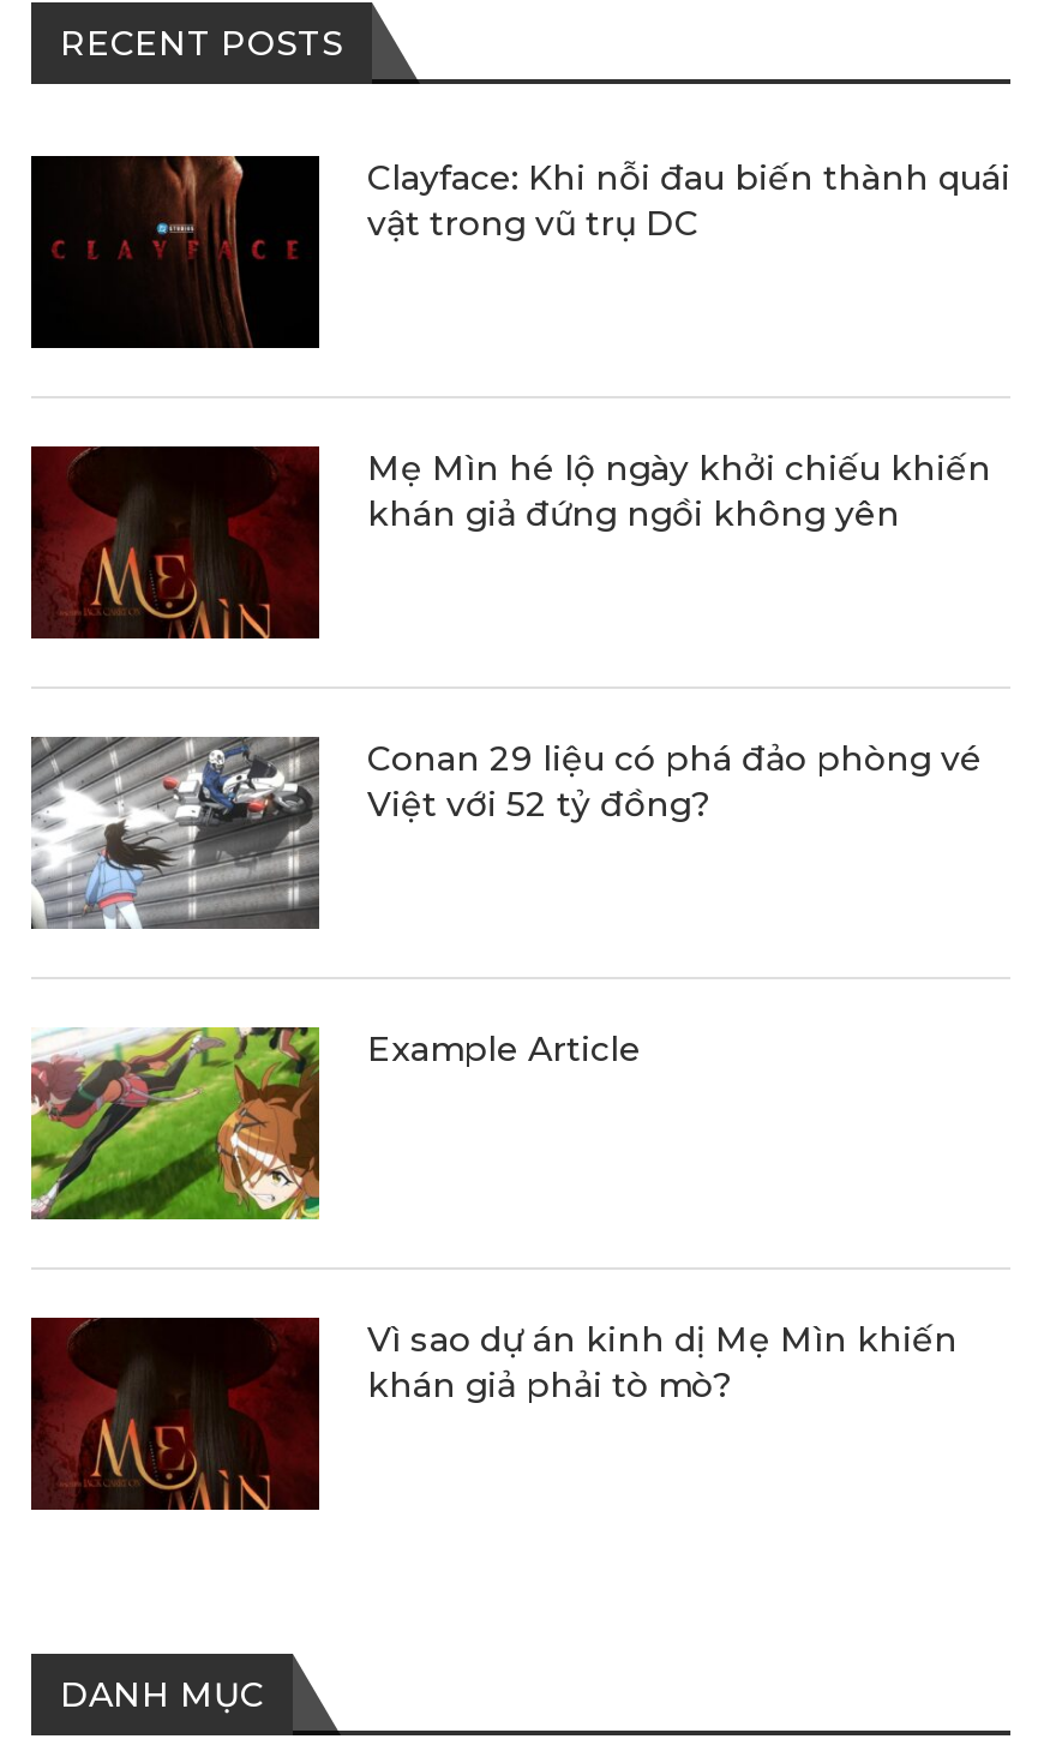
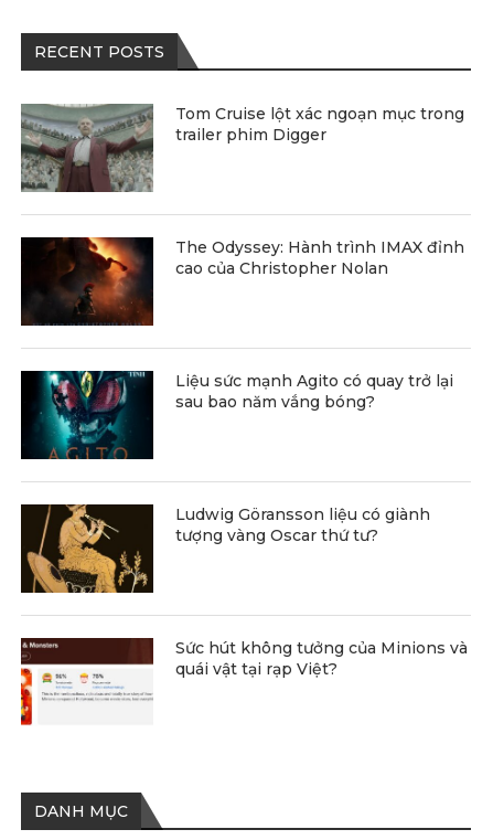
- [image]
- Clayface: Khi nỗi đau biến thành quái
- vật trong vũ trụ DC
+ [image]
+ Tom Cruise lột xác ngoạn mục trong
+ trailer phim Digger

- [image]
- Mẹ Mìn hé lộ ngày khởi chiếu khiến
- khán giả đứng ngồi không yên
+ [image]
+ The Odyssey: Hành trình IMAX đỉnh
+ cao của Christopher Nolan

- [image]
- Conan 29 liệu có phá đảo phòng vé
- Việt với 52 tỷ đồng?
+ [image]
+ Liệu sức mạnh Agito có quay trở lại
+ sau bao năm vắng bóng?

- [image]
- Example Article
+ [image]
+ Ludwig Göransson liệu có giành
+ tượng vàng Oscar thứ tư?

- [image]
- Vì sao dự án kinh dị Mẹ Mìn khiến
- khán giả phải tò mò?
+ [image]
+ Sức hút không tưởng của Minions và
+ quái vật tại rạp Việt?
